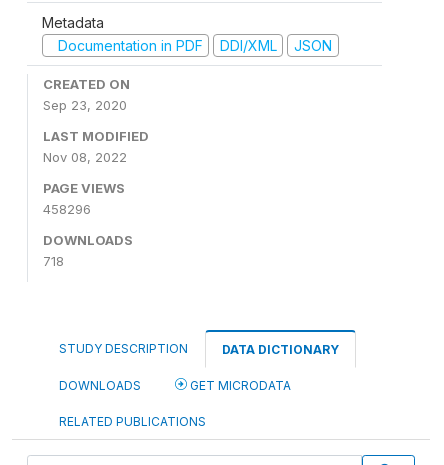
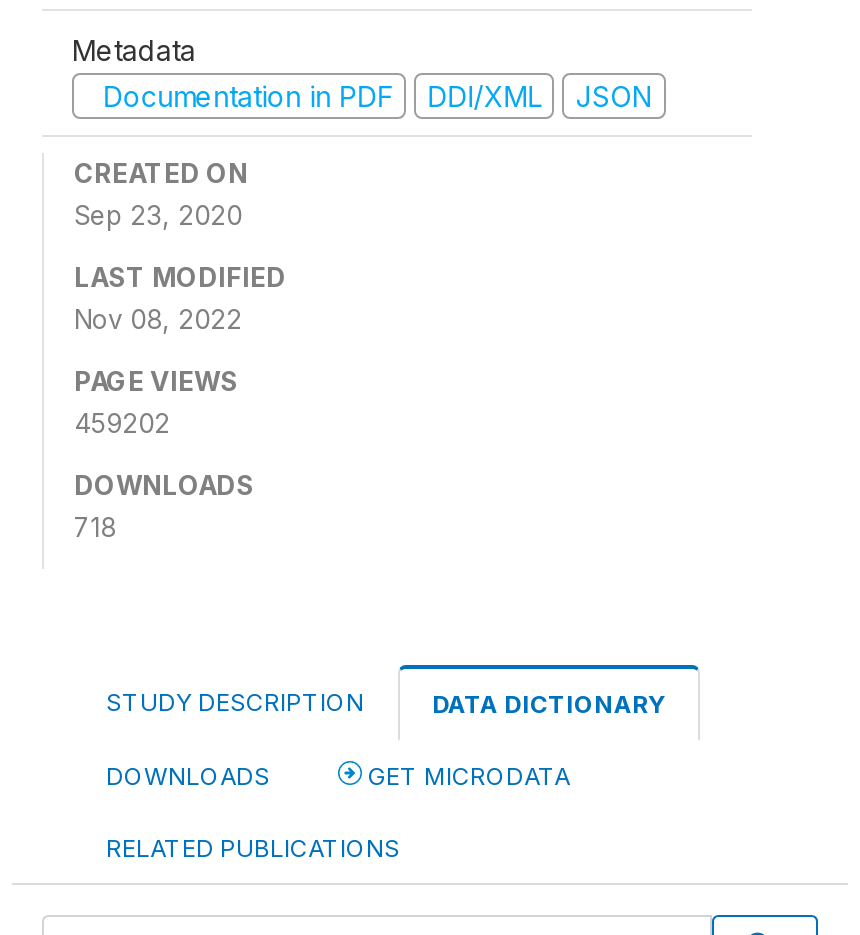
- 458296
+ 459202
